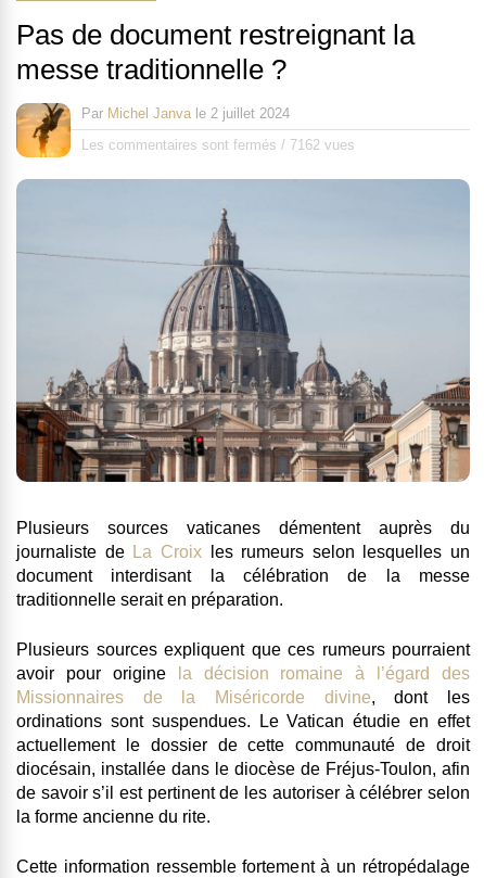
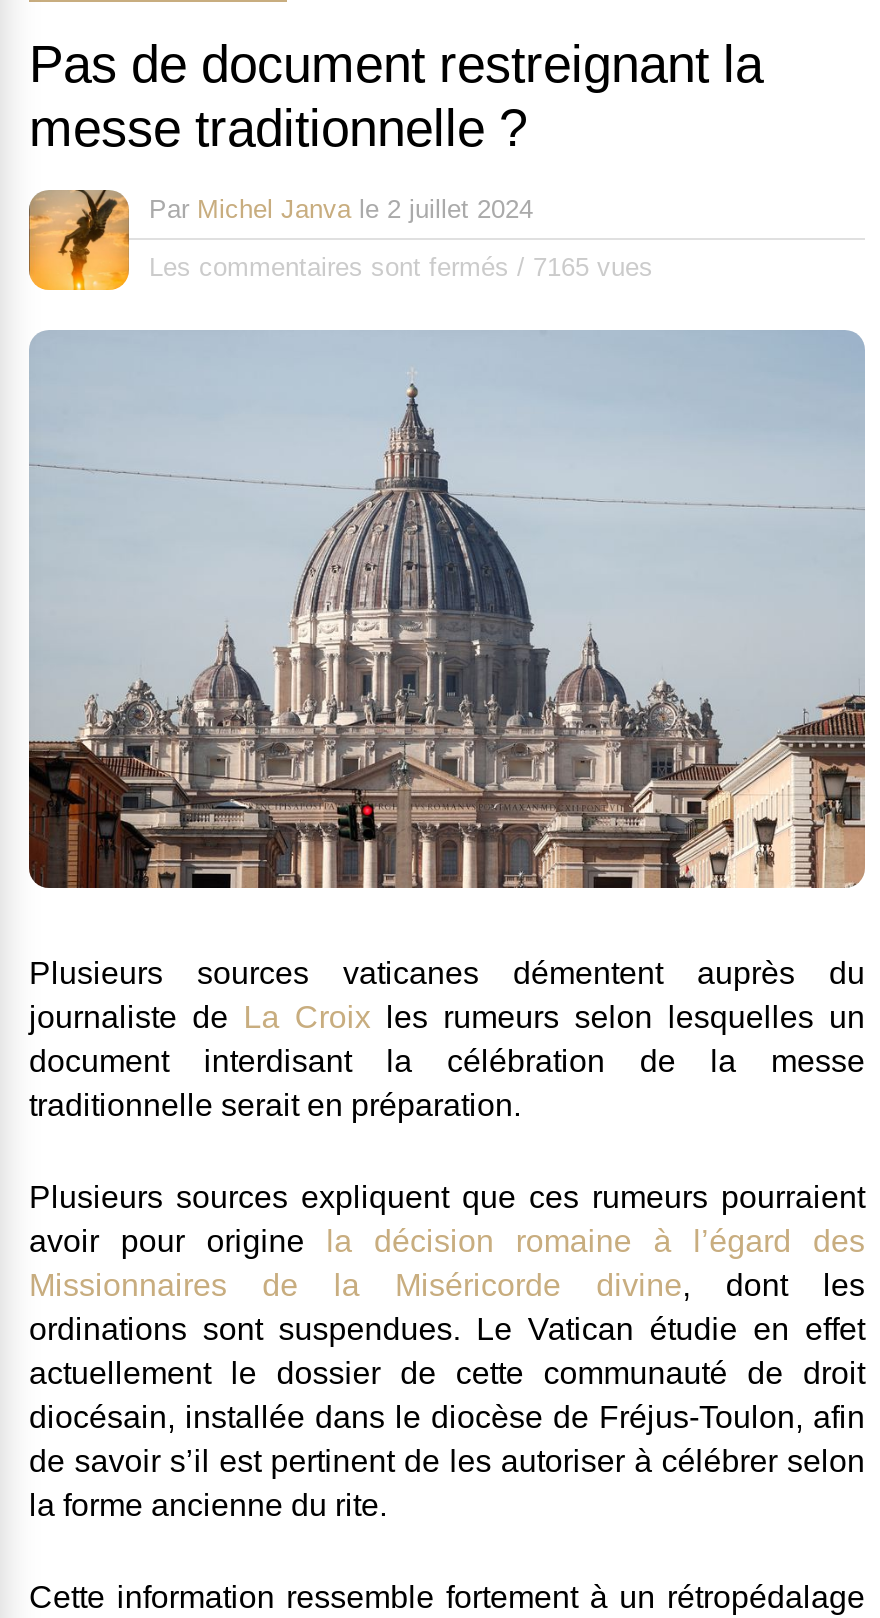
- Les commentaires sont fermés / 7162 vues
+ Les commentaires sont fermés / 7165 vues
